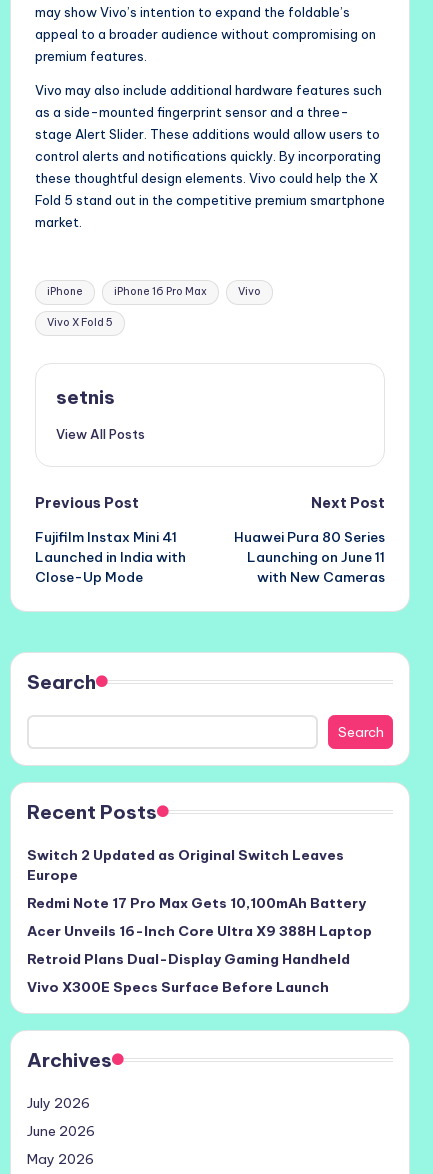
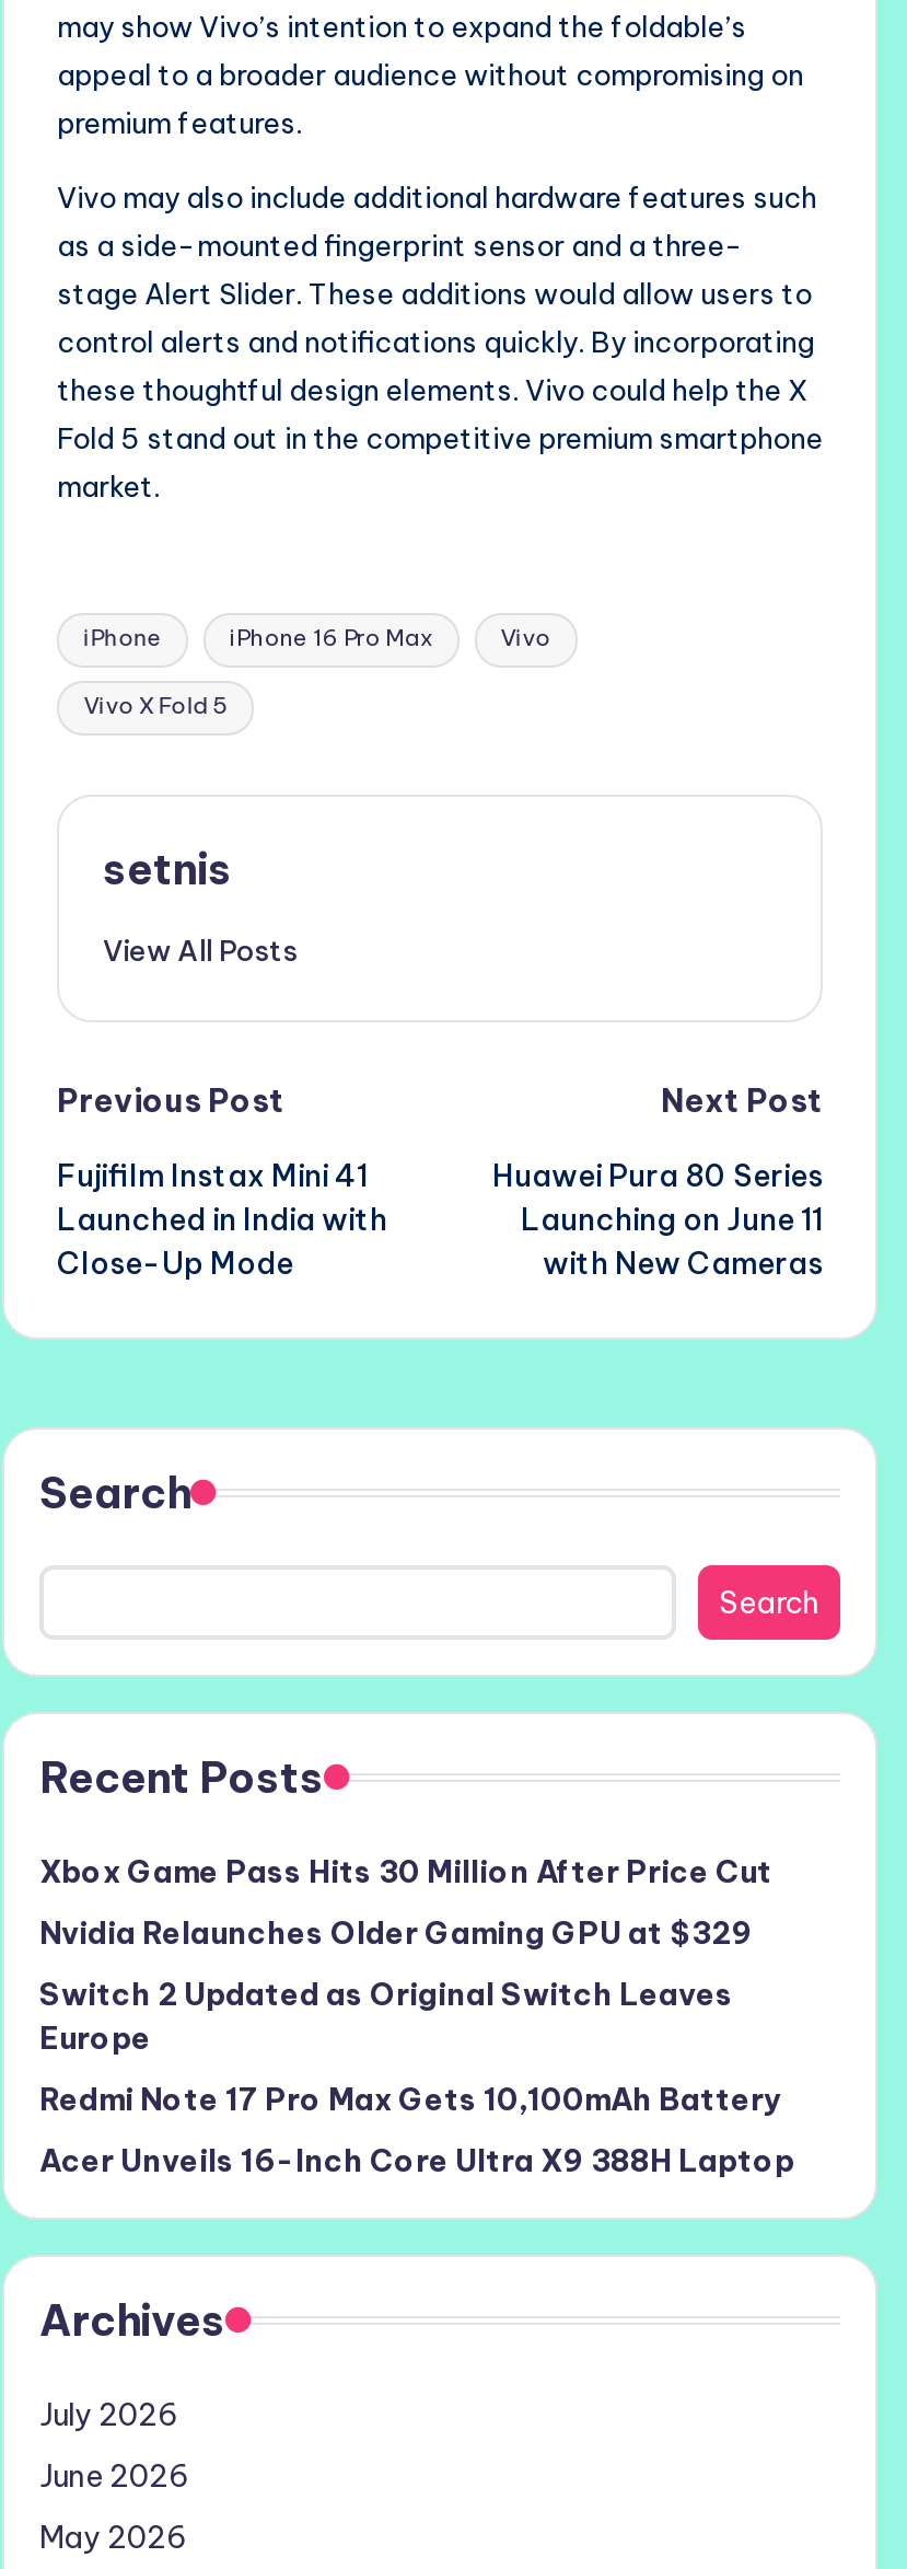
+ Xbox Game Pass Hits 30 Million After Price Cut
+ Nvidia Relaunches Older Gaming GPU at $329

moved down: Switch 2 Updated as Original Switch Leaves | Europe | Redmi Note 17 Pro Max Gets 10,100mAh Battery | Acer Unveils 16-Inch Core Ultra X9 388H Laptop

- Retroid Plans Dual-Display Gaming Handheld
- Vivo X300E Specs Surface Before Launch
